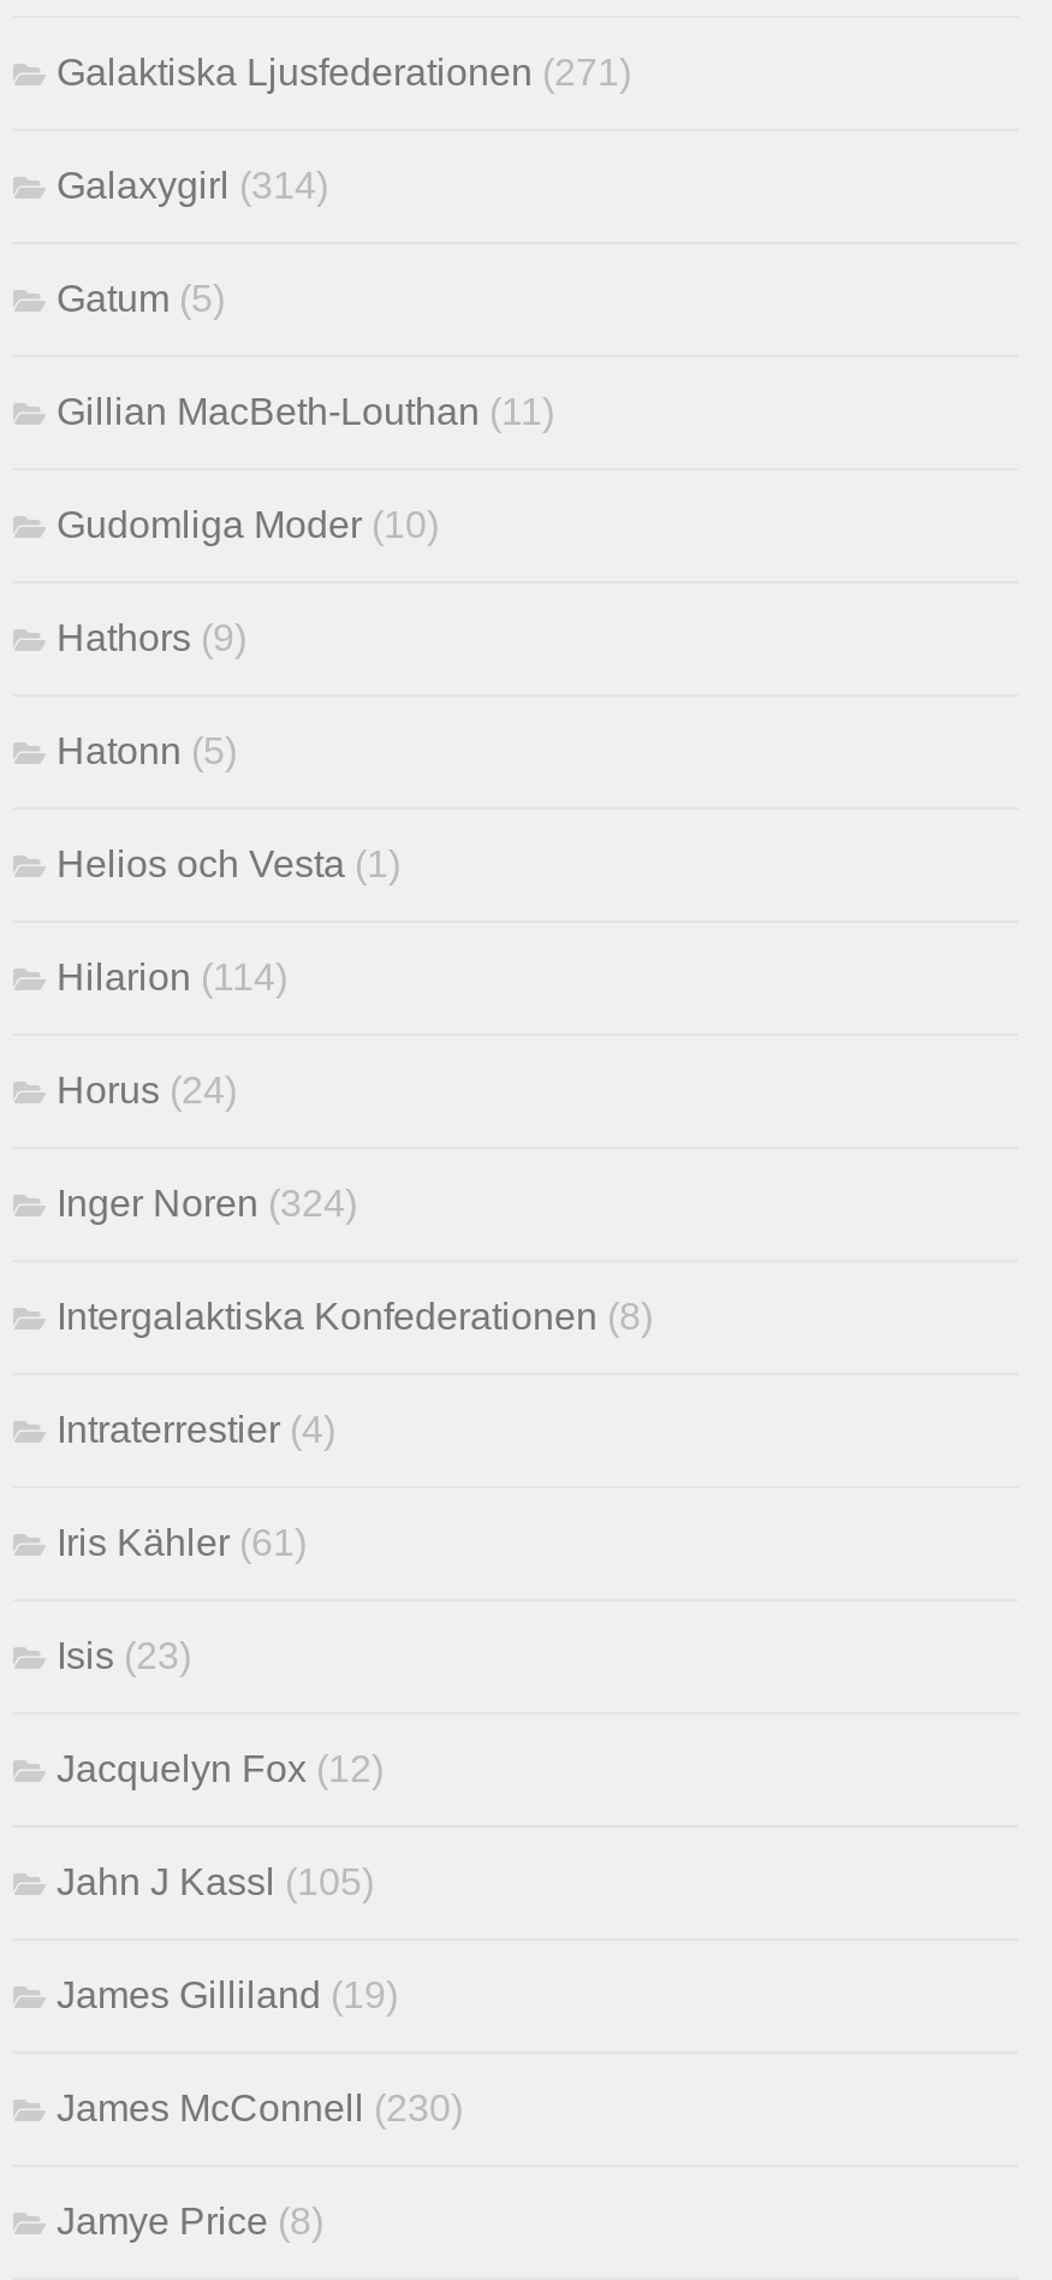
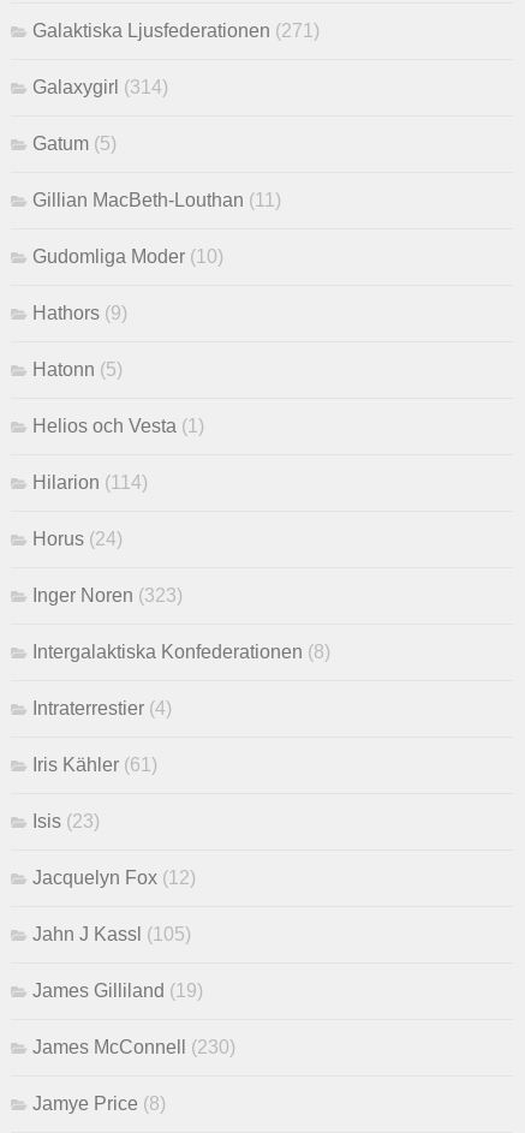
- Inger Noren (324)
+ Inger Noren (323)
